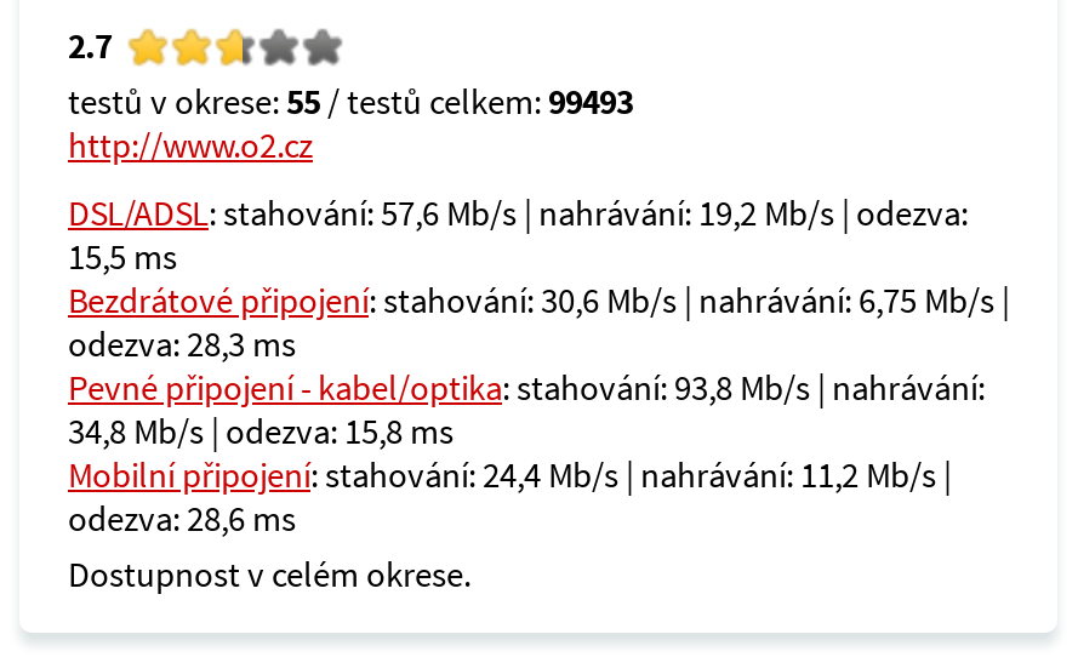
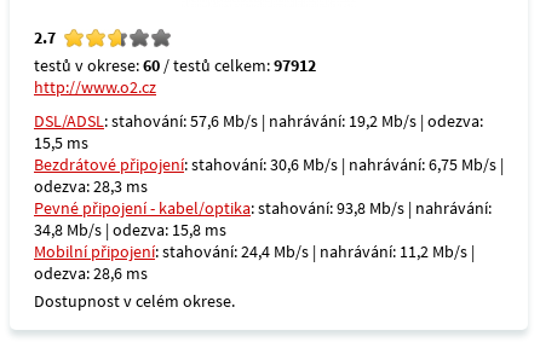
- testů v okrese: 55 / testů celkem: 99493
+ testů v okrese: 60 / testů celkem: 97912
